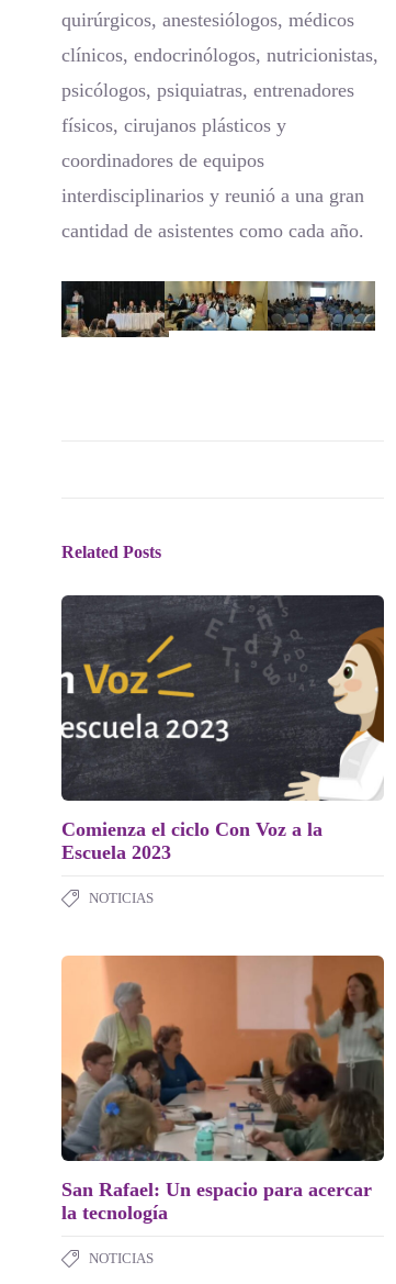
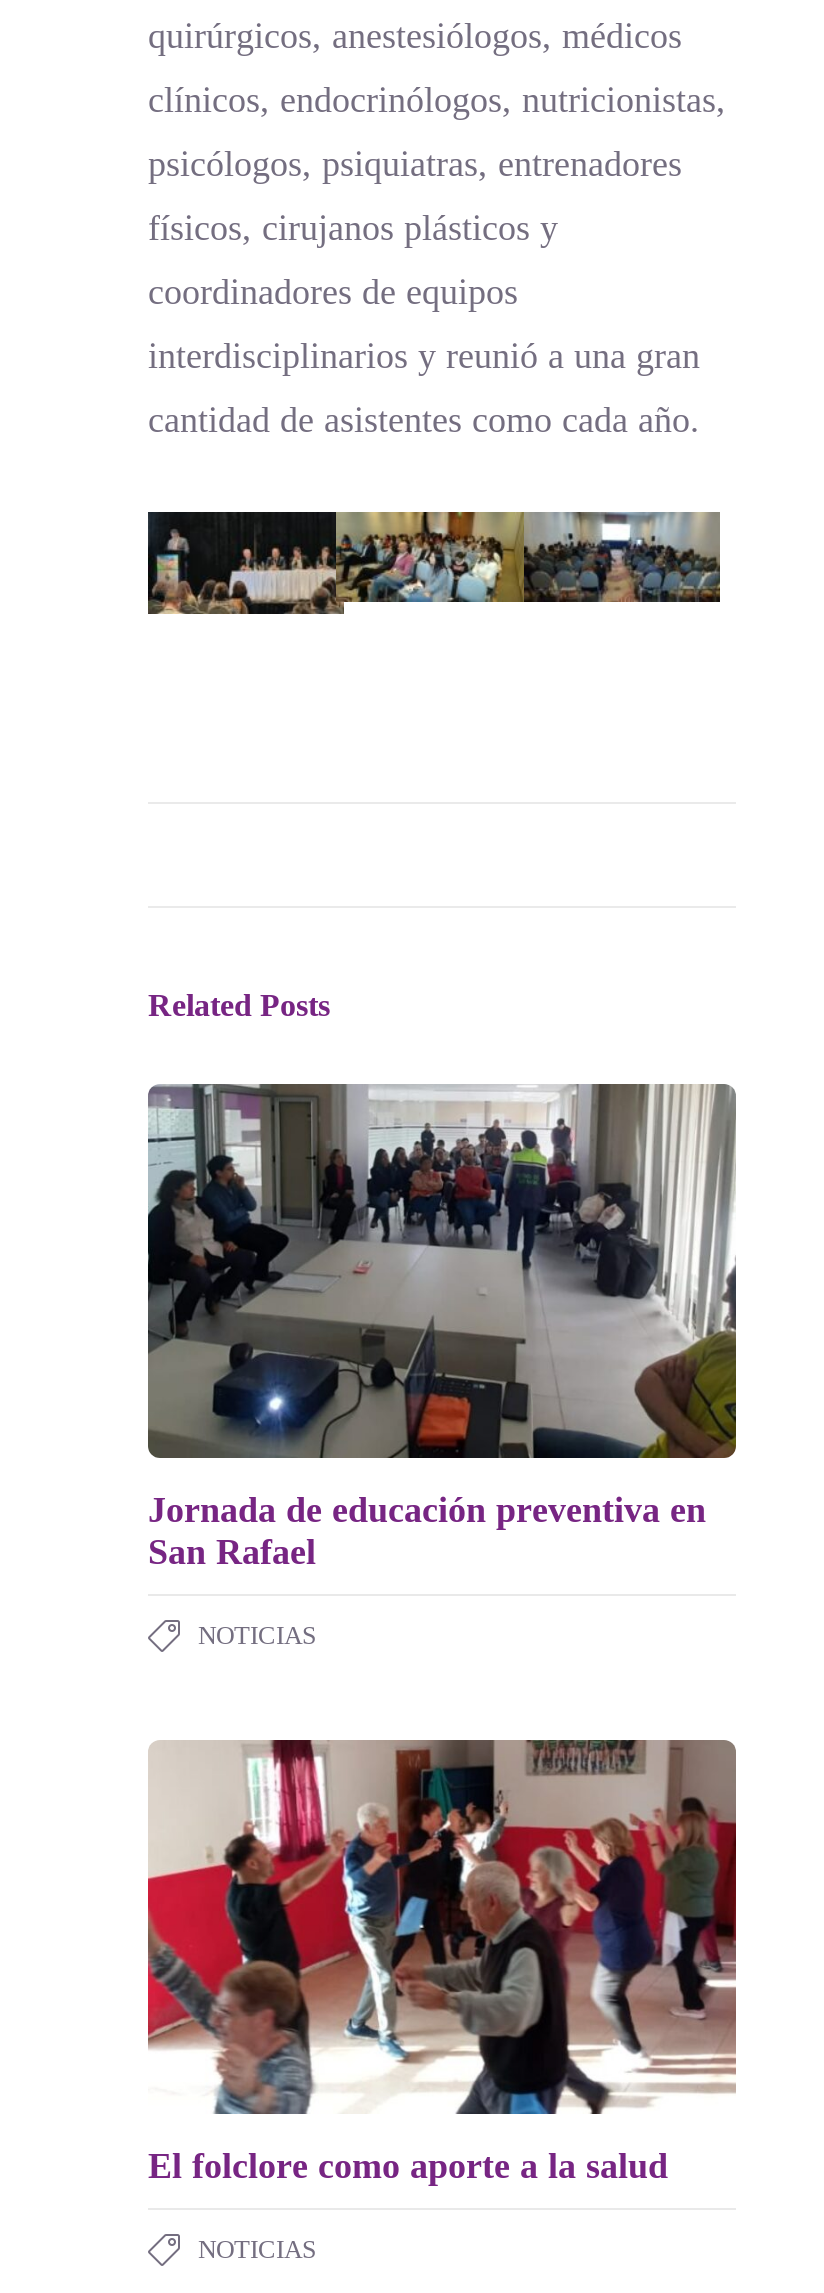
- [image]
- Comienza el ciclo Con Voz a la
- Escuela 2023
+ [image]
+ Jornada de educación preventiva en
+ San Rafael

- [image]
- San Rafael: Un espacio para acercar
- la tecnología
+ [image]
+ El folclore como aporte a la salud
